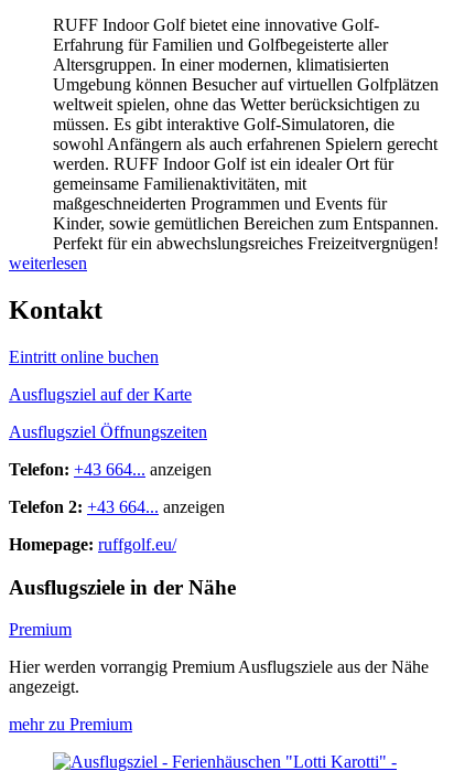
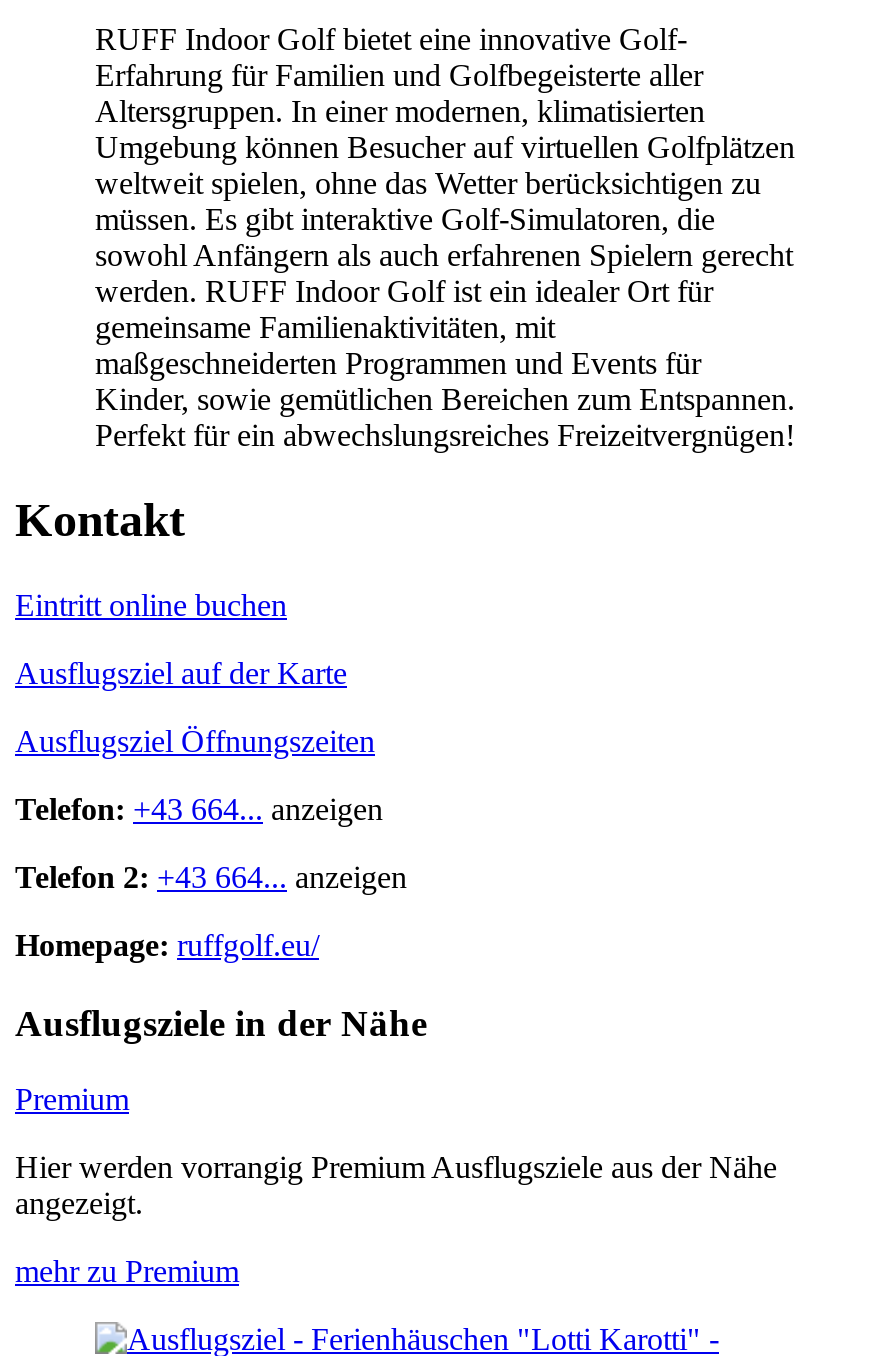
- weiterlesen
